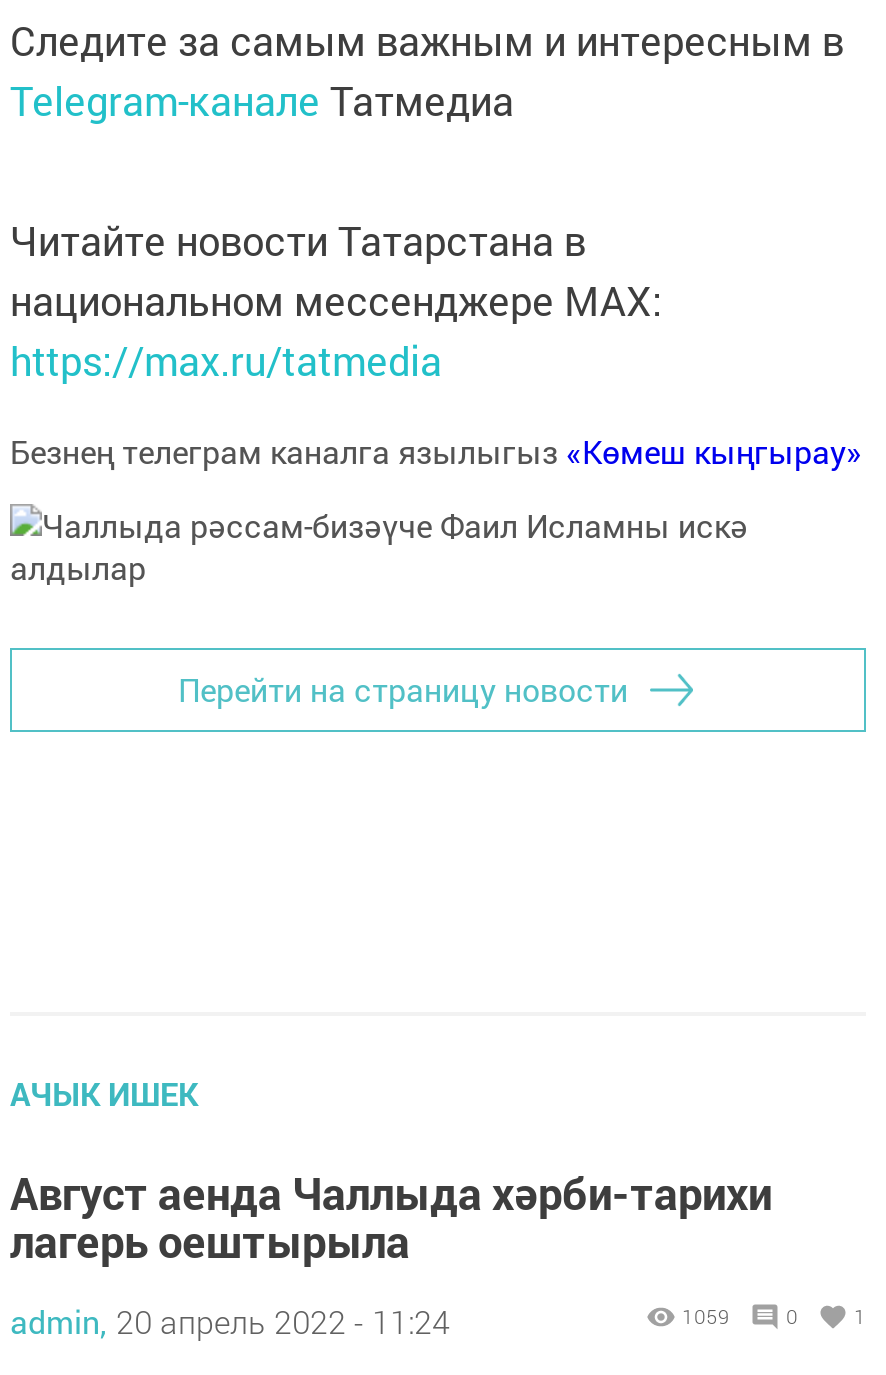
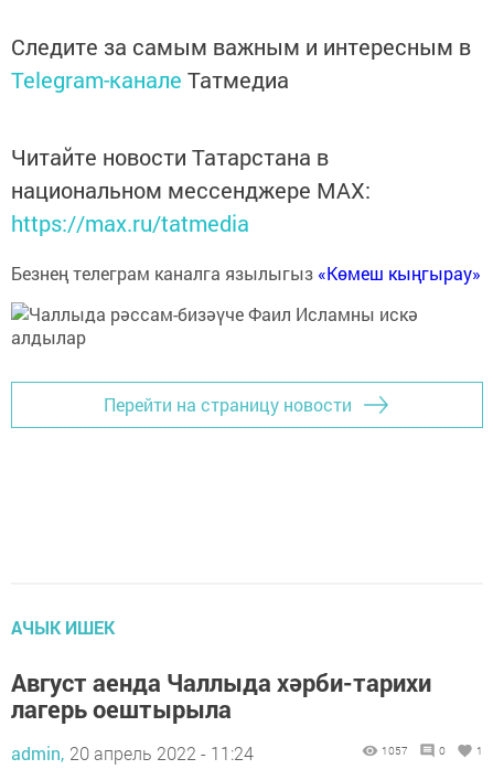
- 1059
+ 1057
